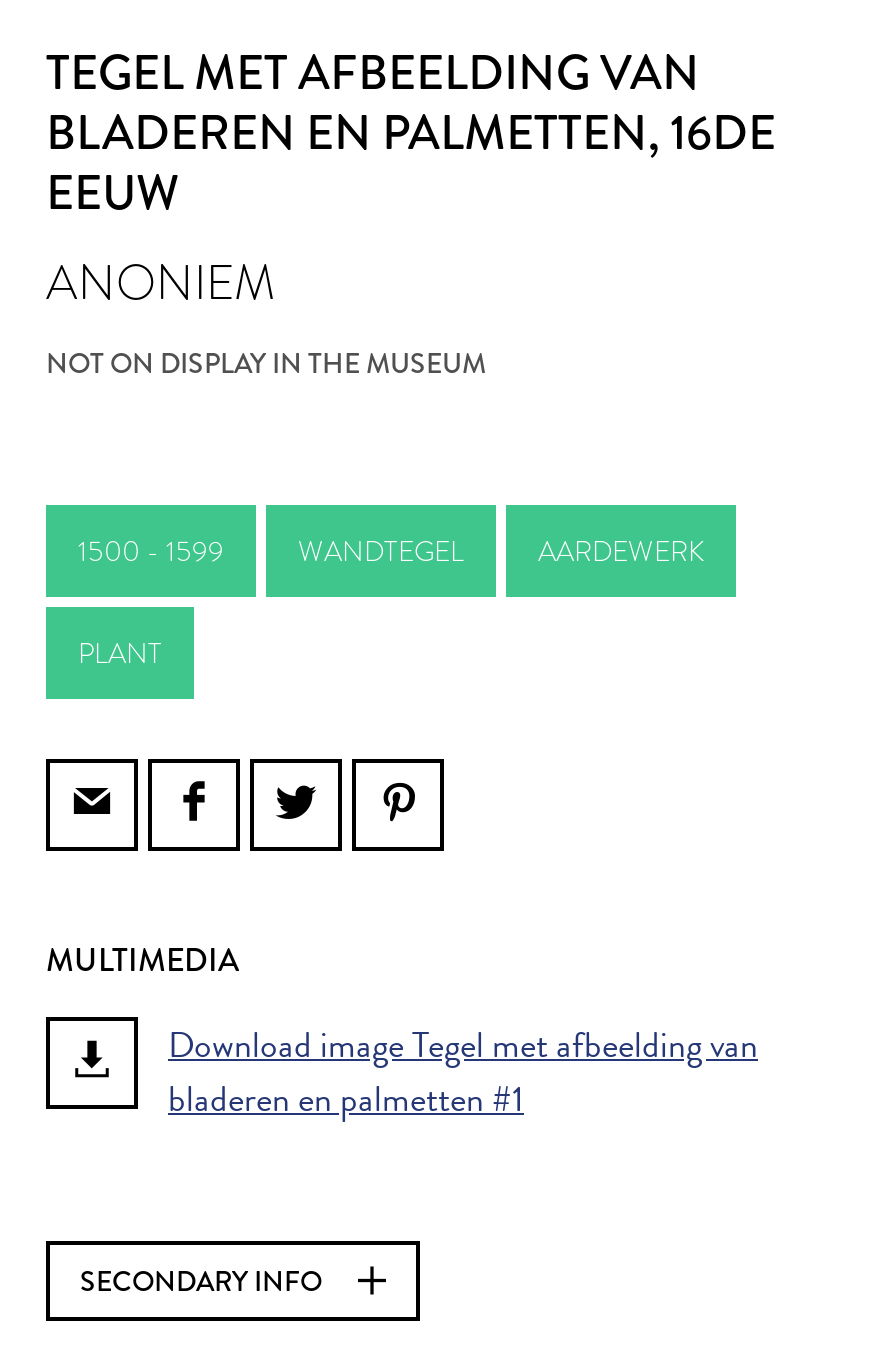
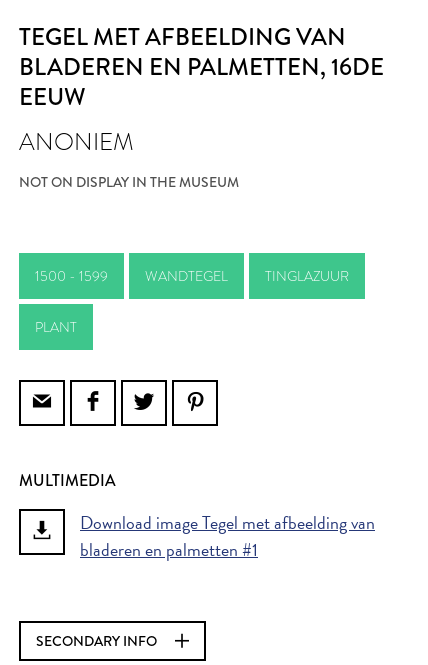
- AARDEWERK
+ TINGLAZUUR
